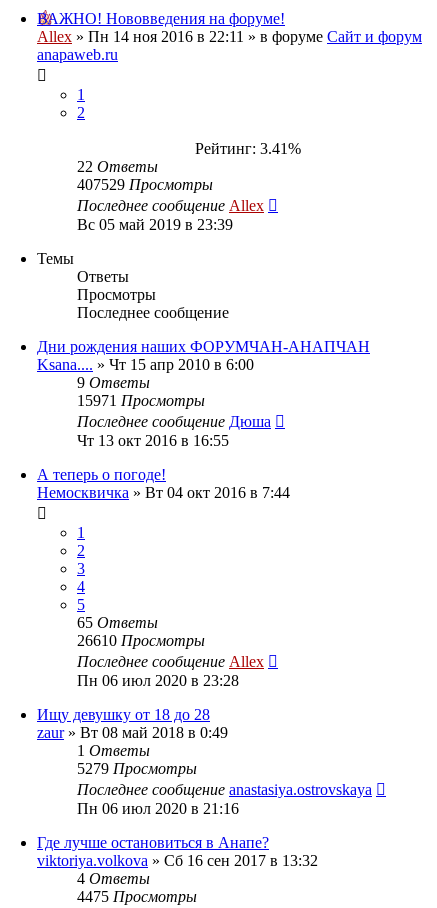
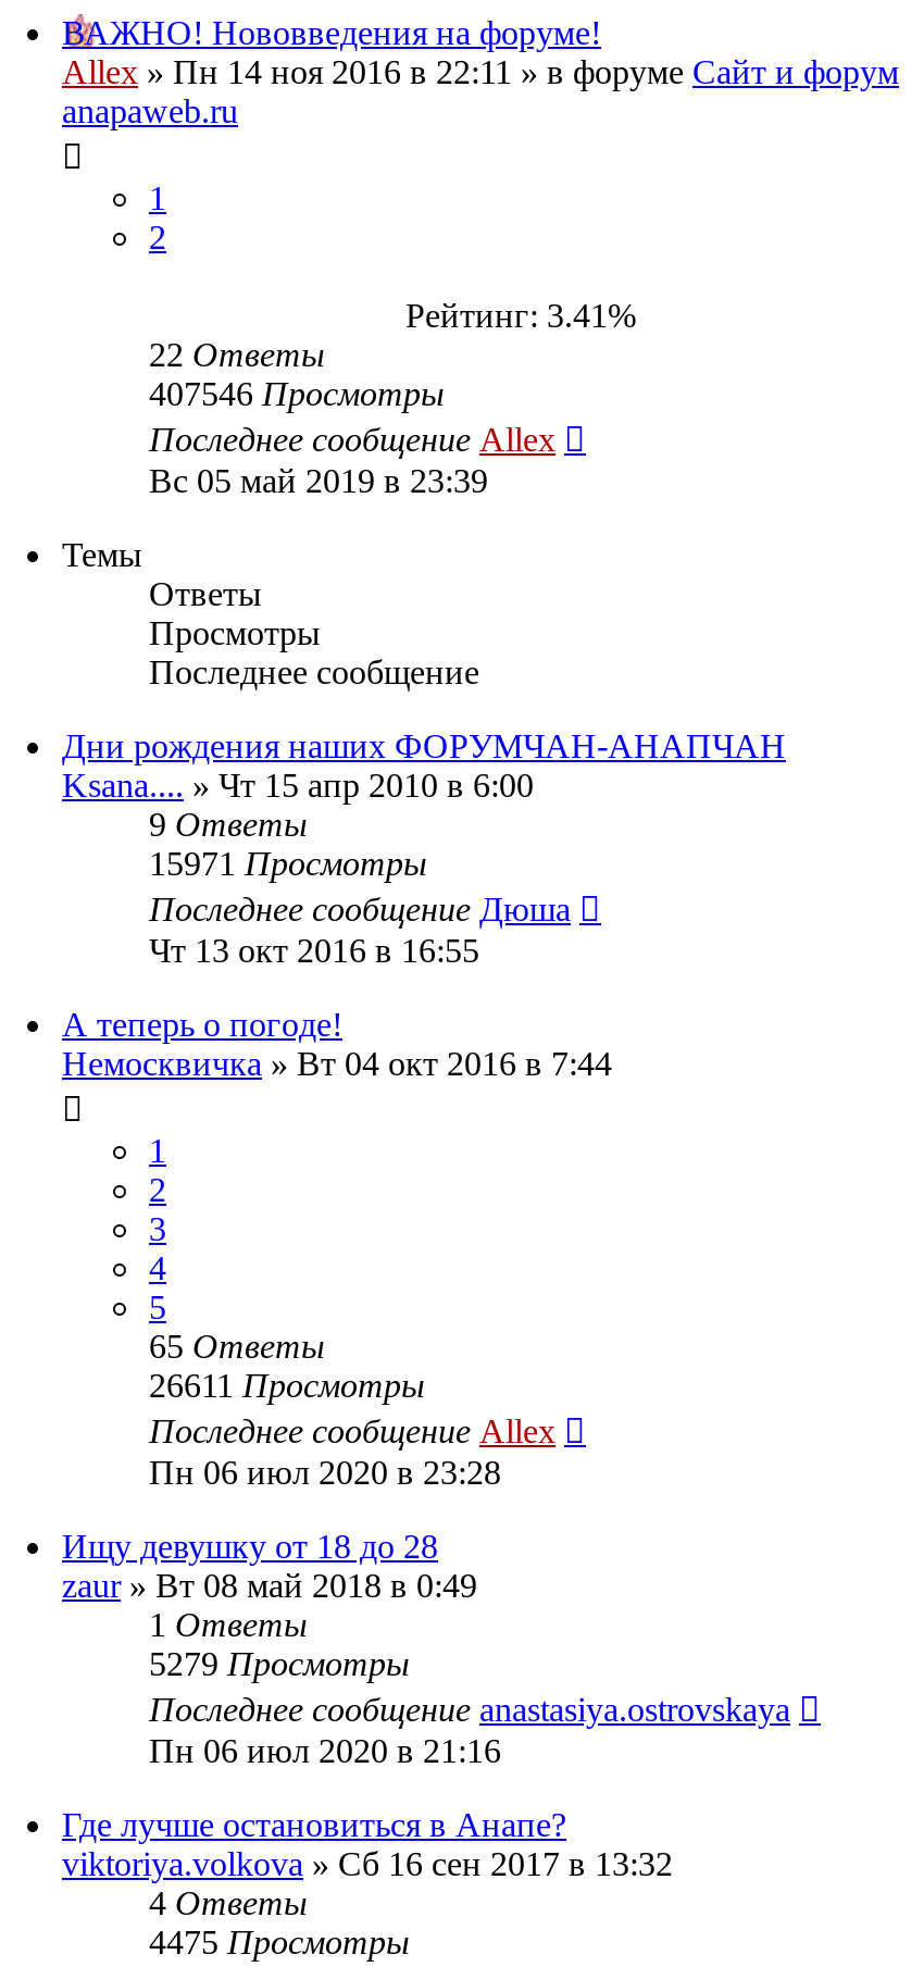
- 407529 Просмотры
+ 407546 Просмотры

- 26610 Просмотры
+ 26611 Просмотры
